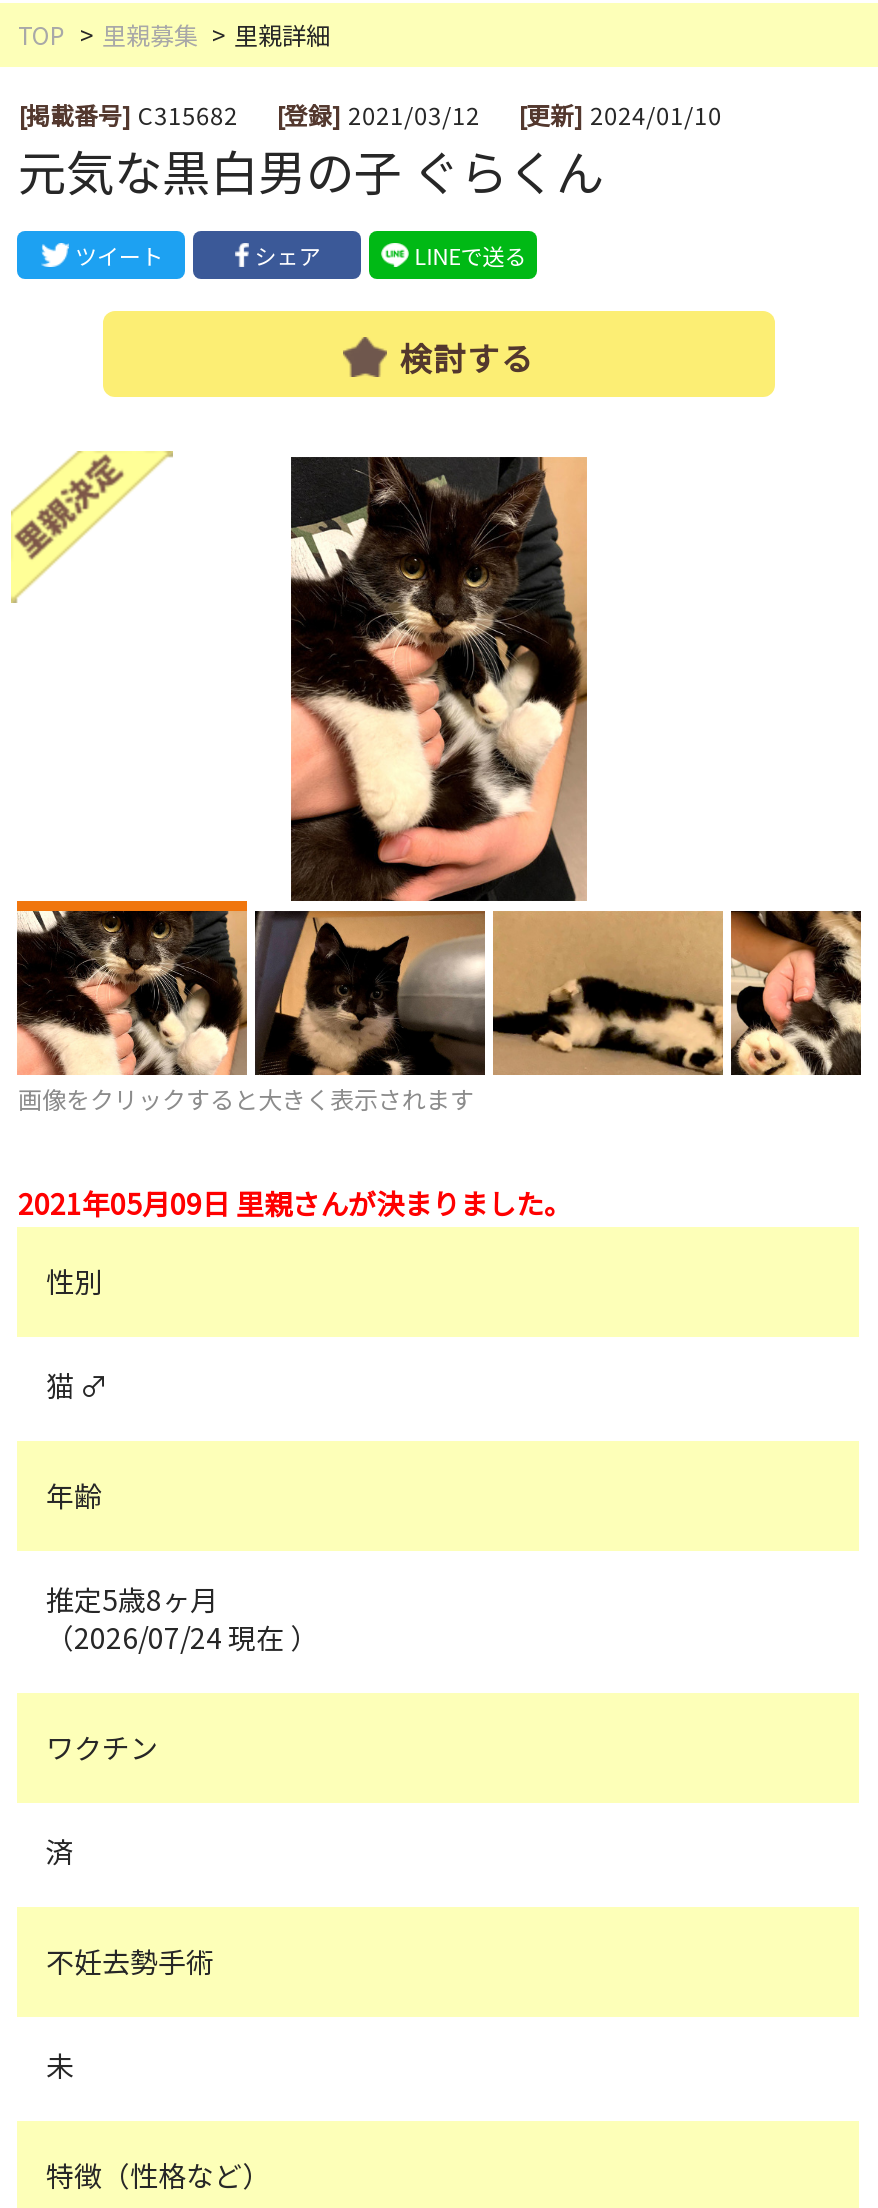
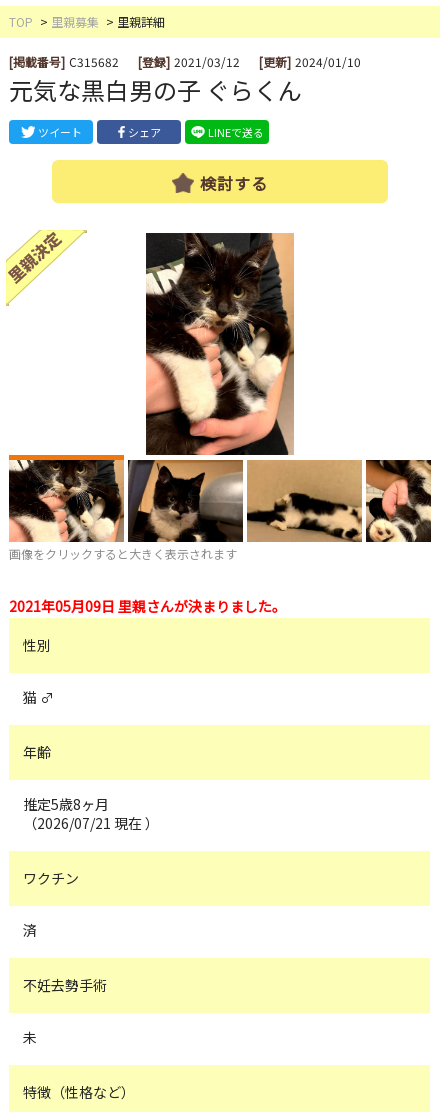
- （2026/07/24 現在 ）
+ （2026/07/21 現在 ）
